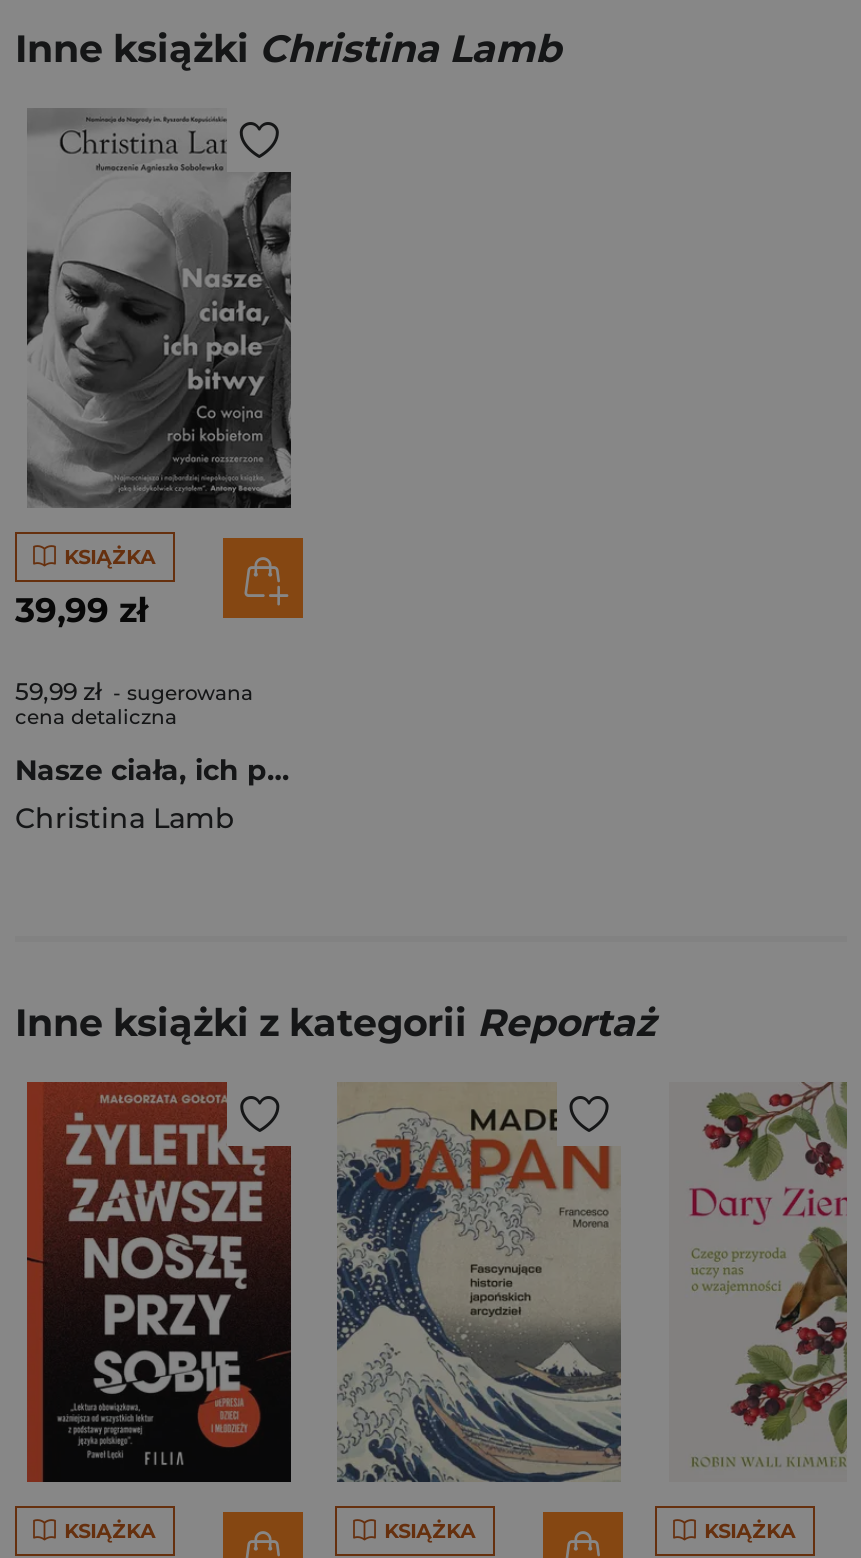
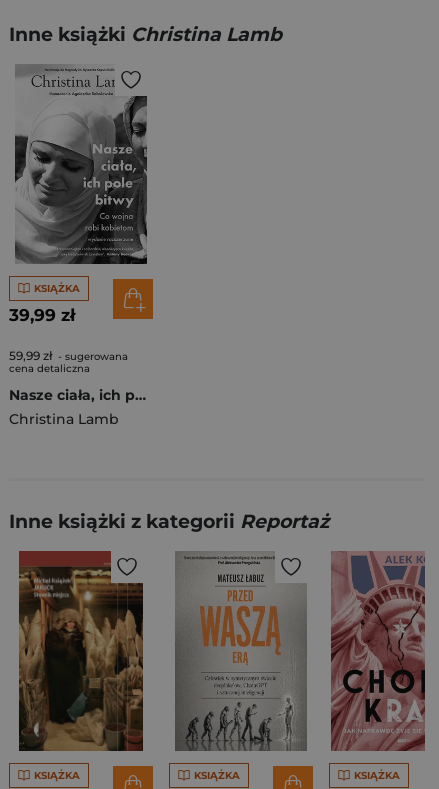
- [image]
+ [image]

- [image]
+ [image]

- [image]
+ [image]
